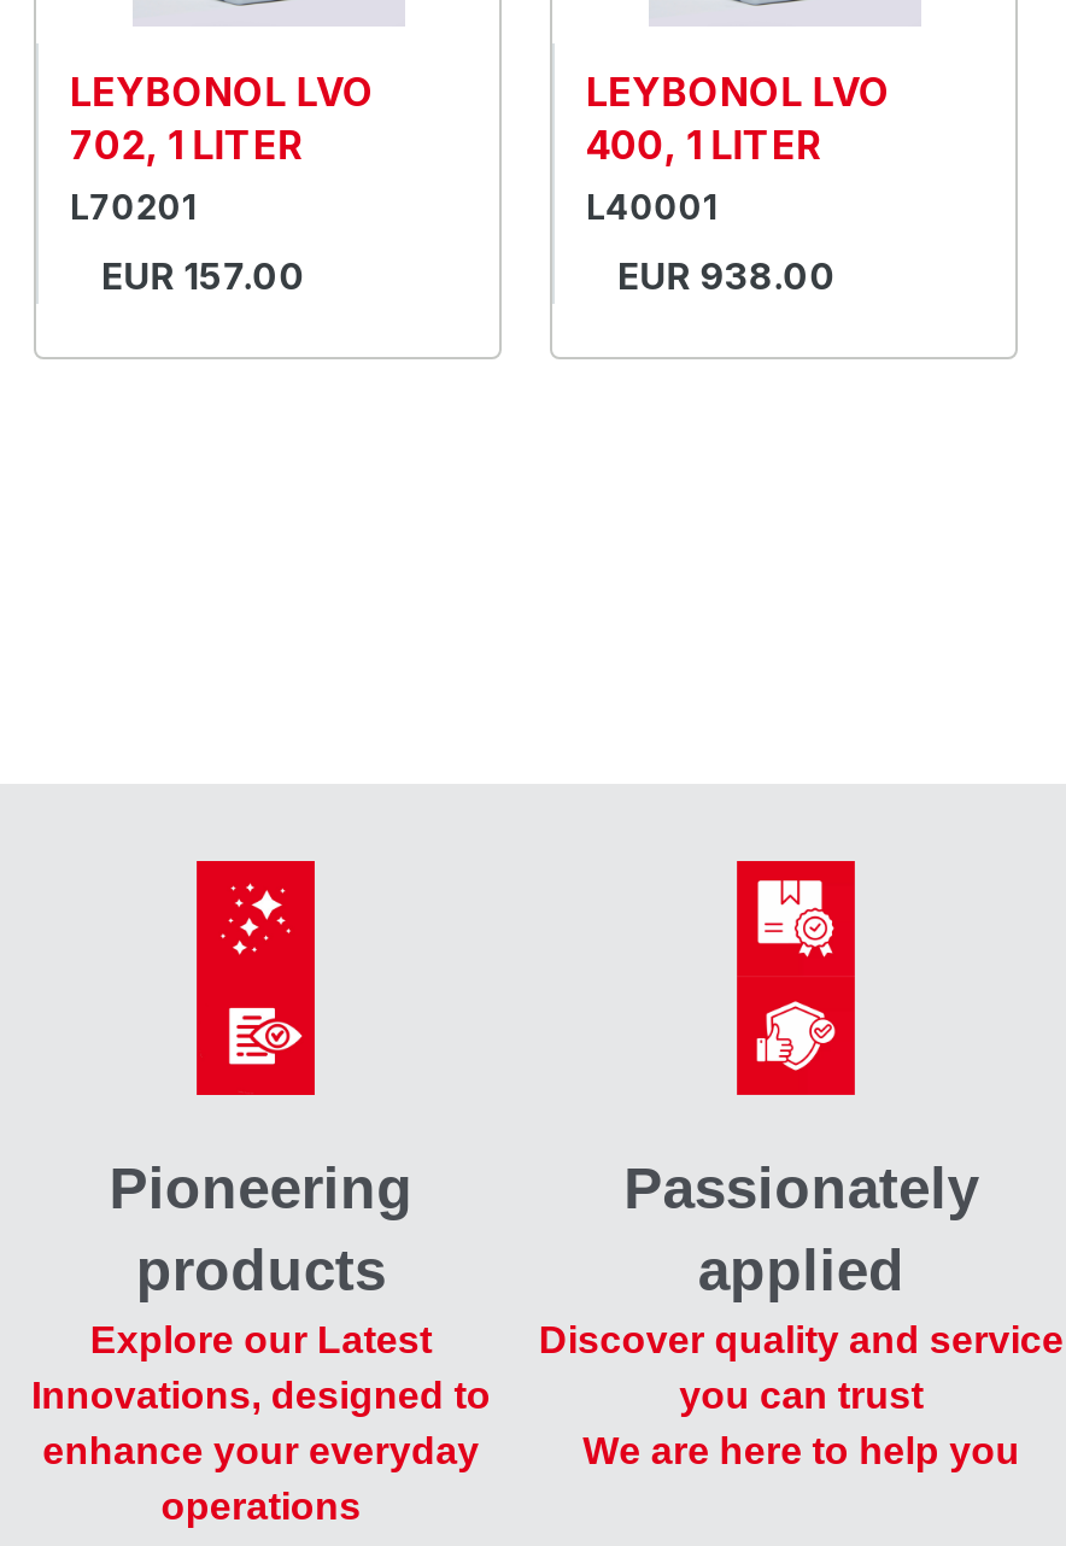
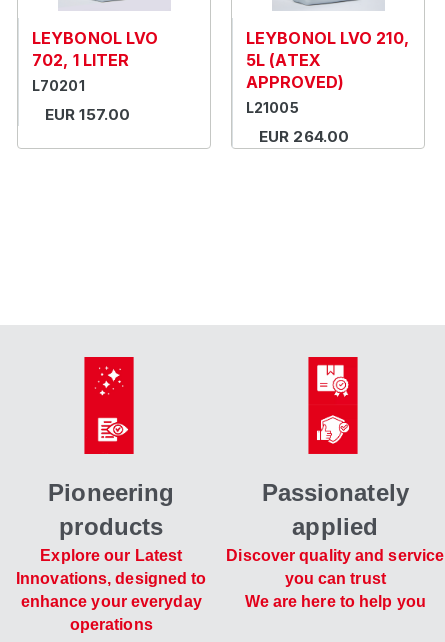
- LEYBONOL LVO
- 400, 1 LITER
- L40001
+ LEYBONOL LVO 210,
+ 5L (ATEX
+ APPROVED)
+ L21005

- EUR 938.00
+ EUR 264.00
